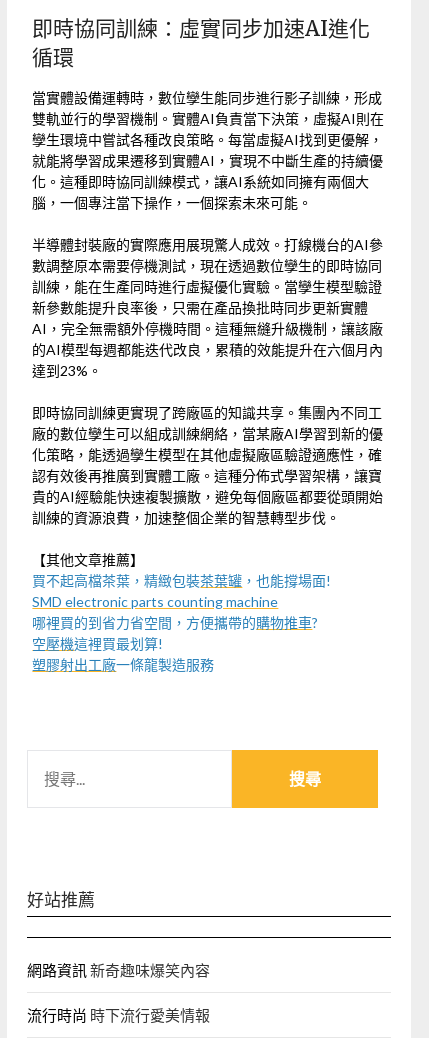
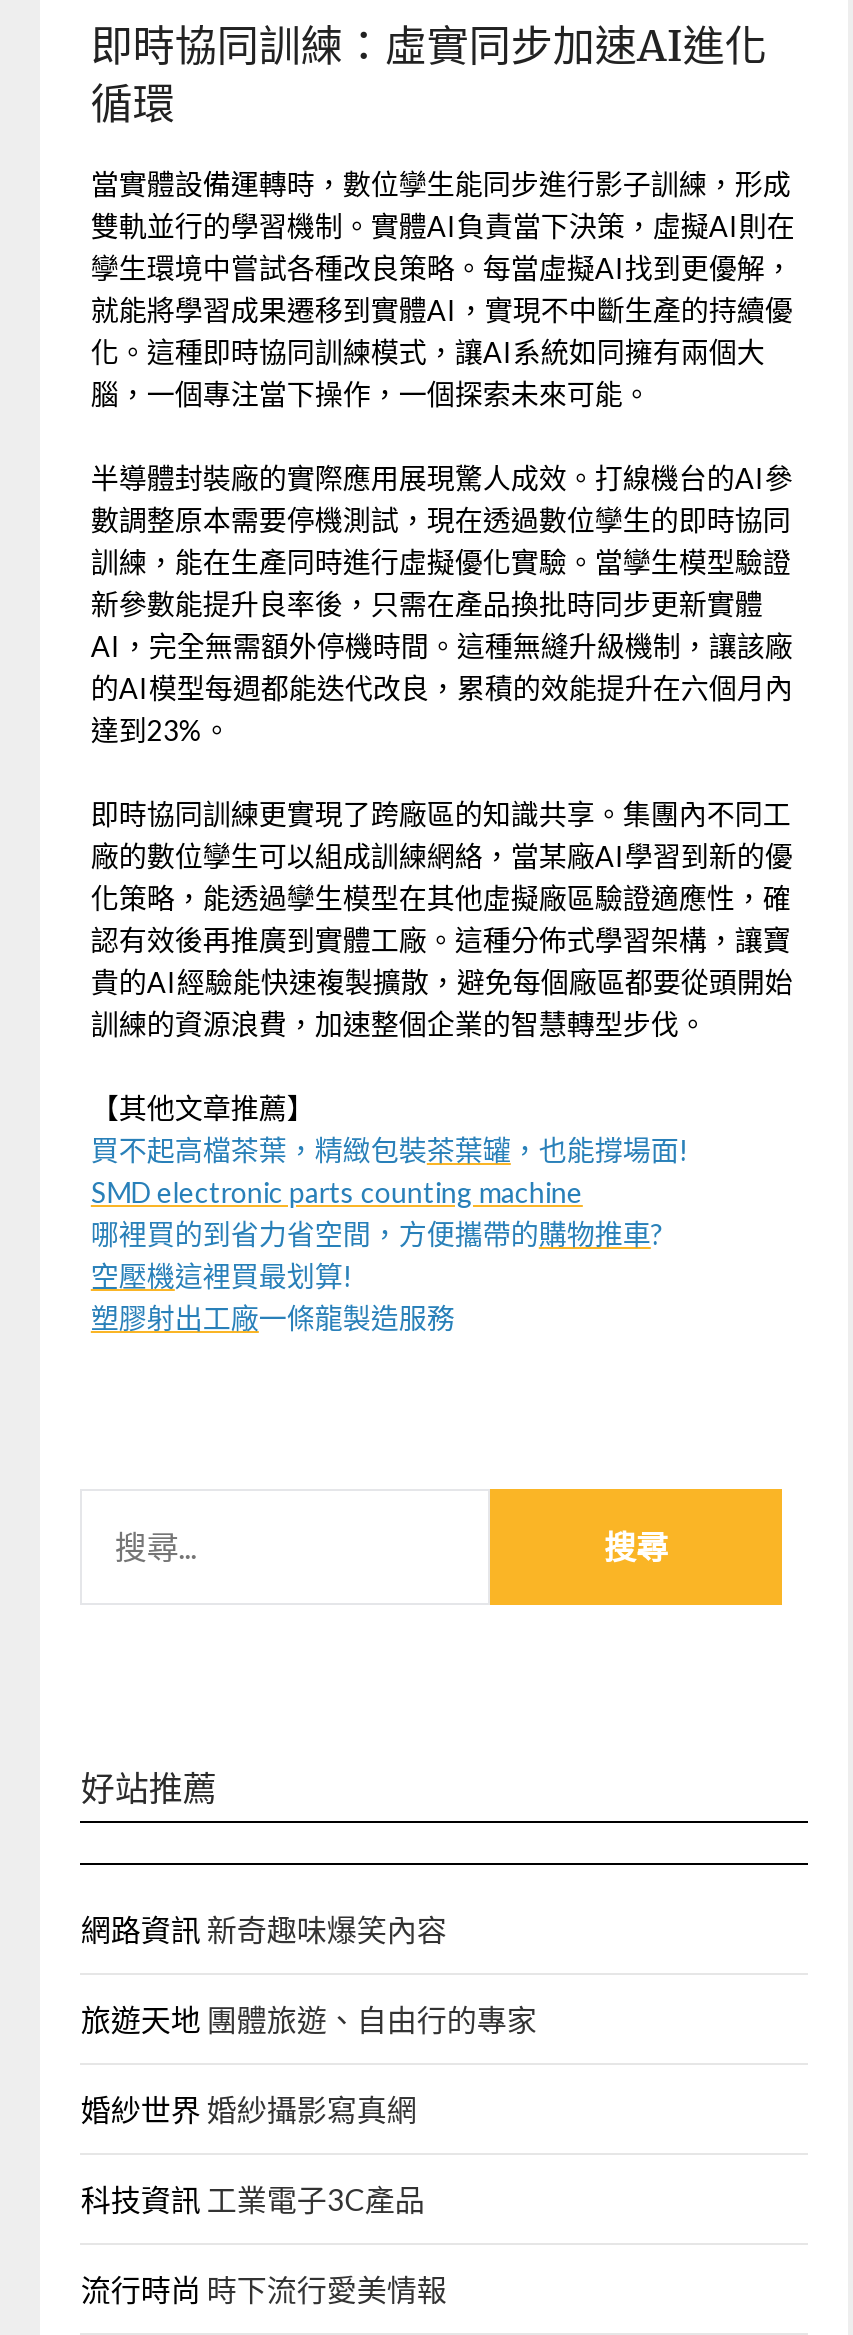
+ 旅遊天地團體旅遊、自由行的專家
+ 婚紗世界婚紗攝影寫真網
+ 科技資訊工業電子3C產品
